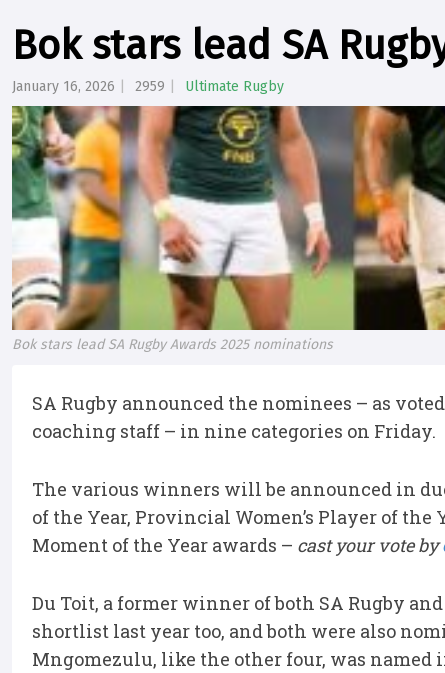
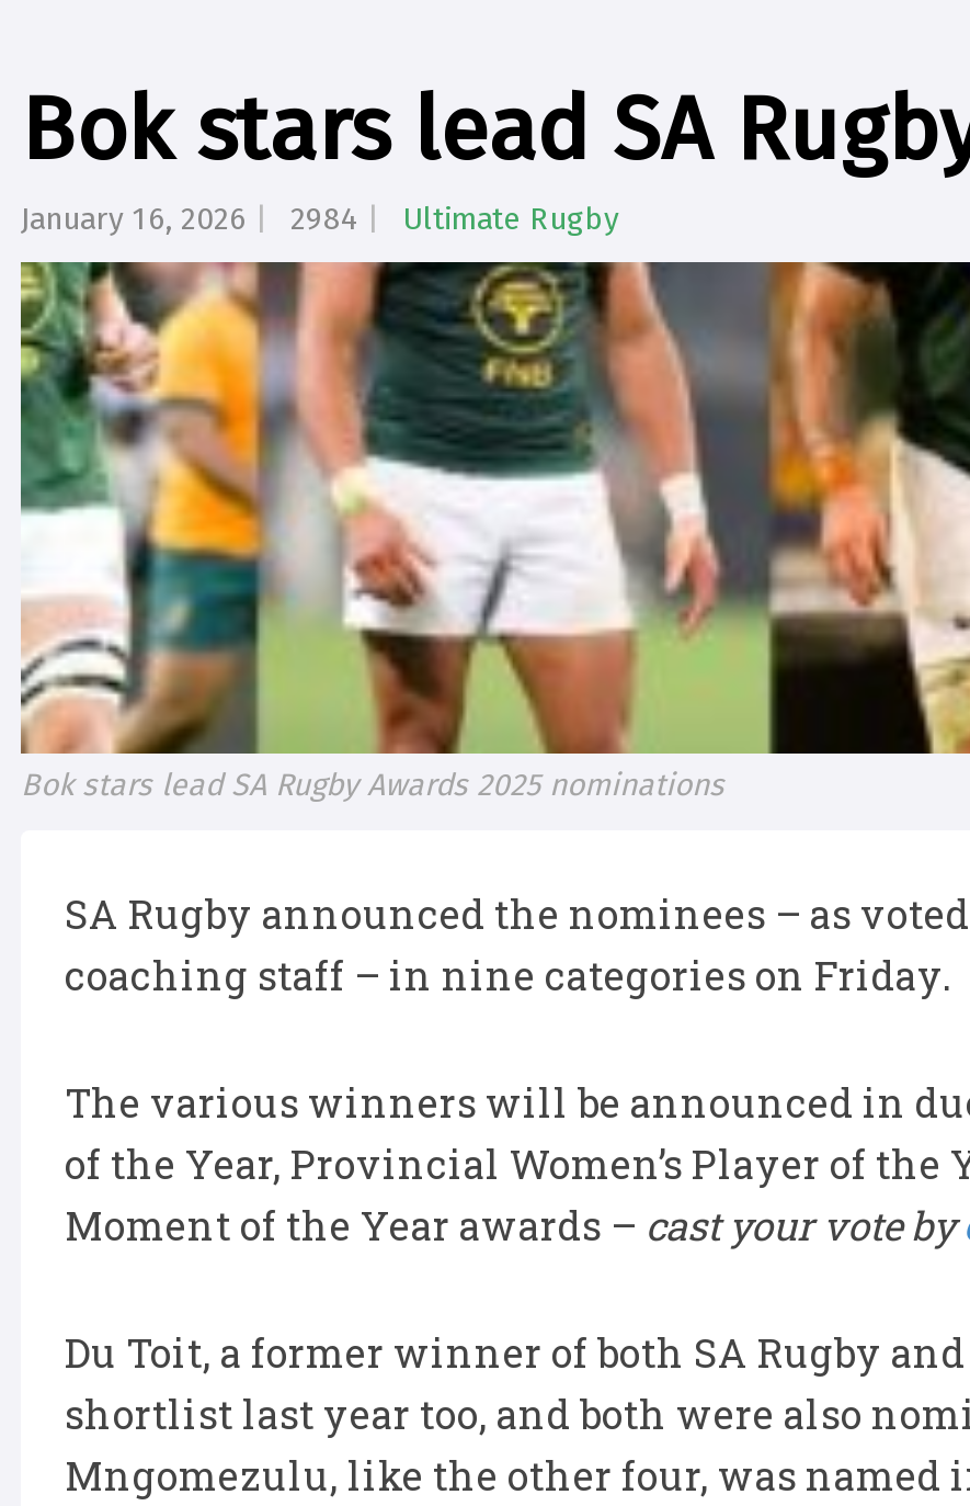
- January 16, 2026 2959 Ultimate Rugby
+ January 16, 2026 2984 Ultimate Rugby
